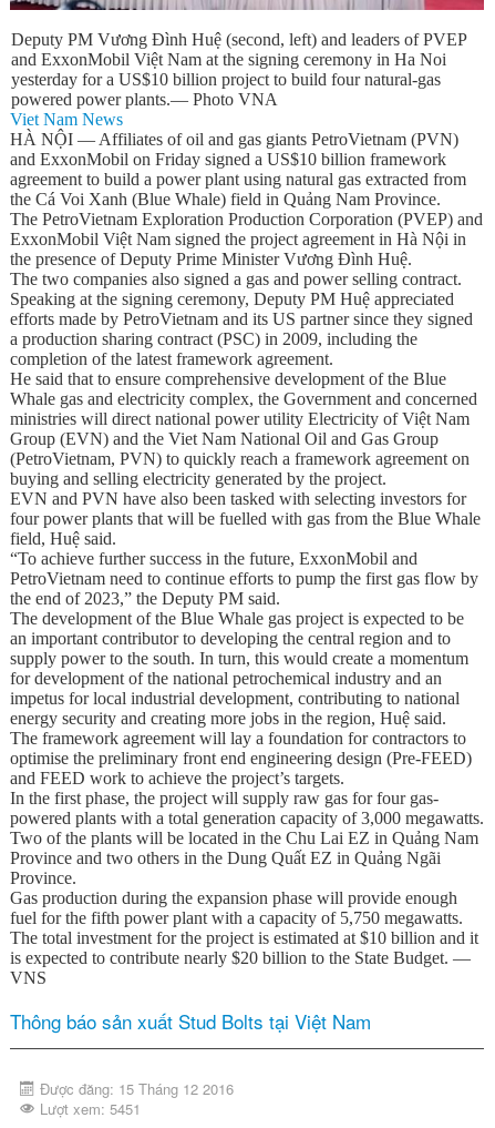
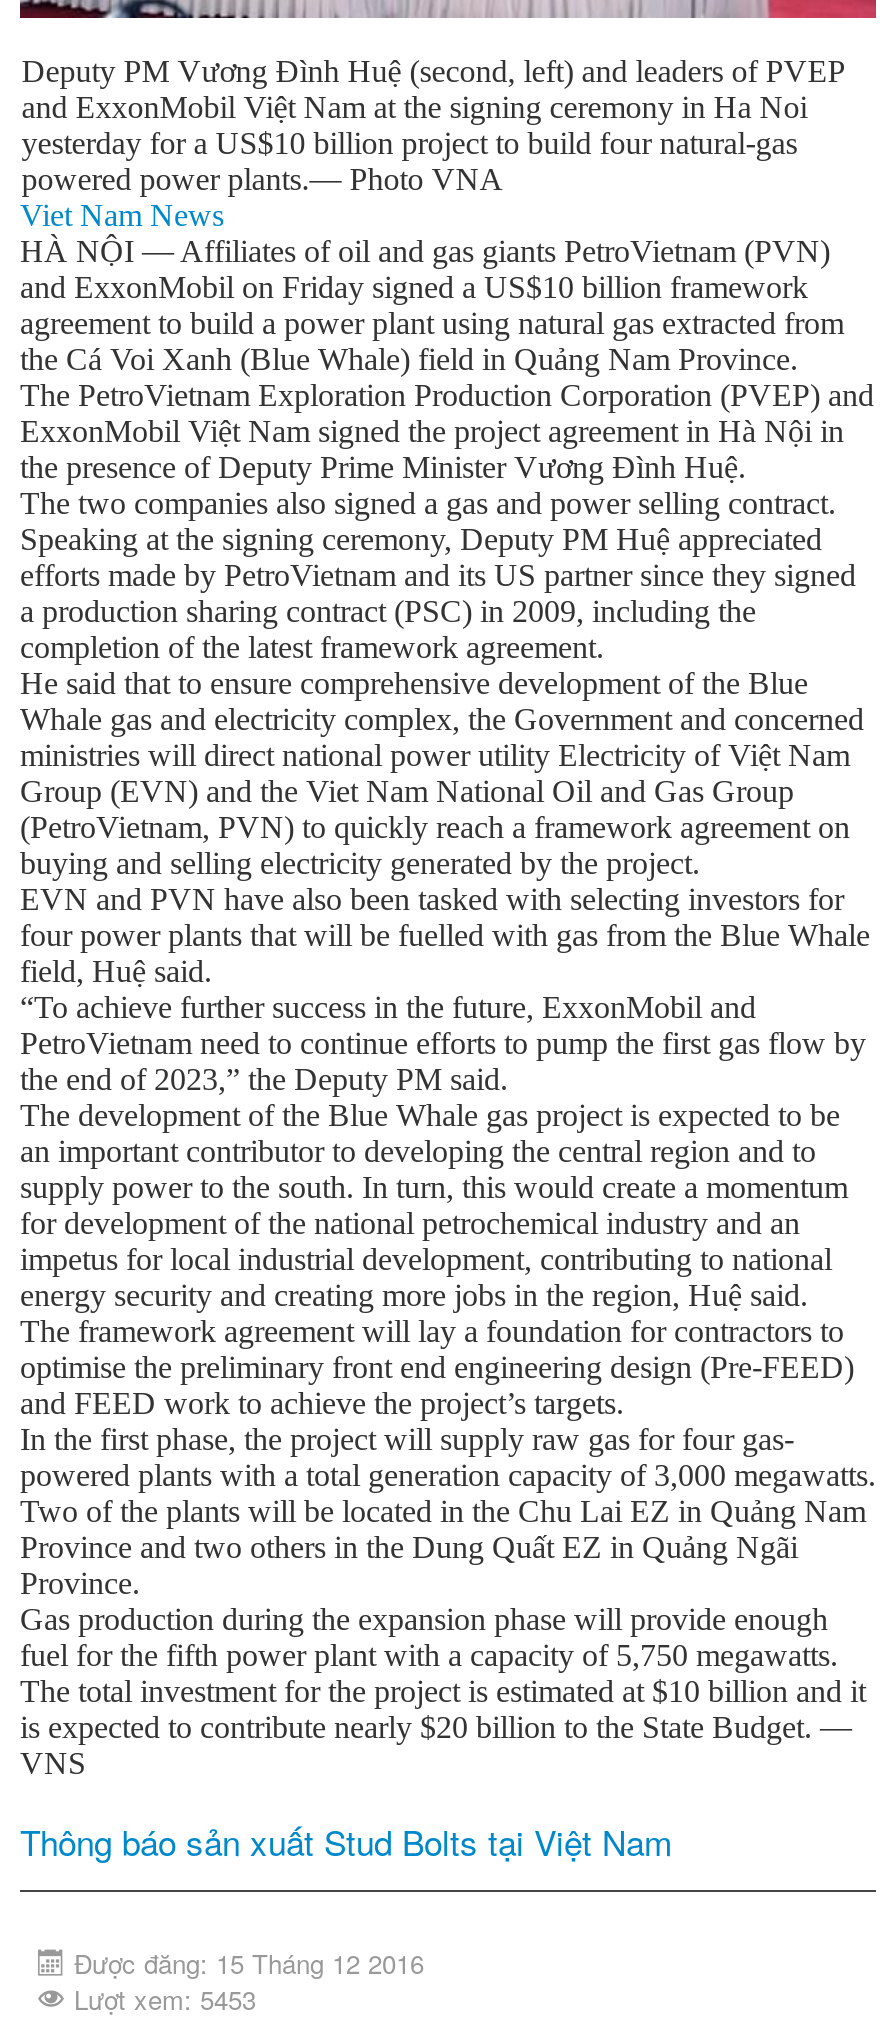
- Lượt xem: 5451
+ Lượt xem: 5453
